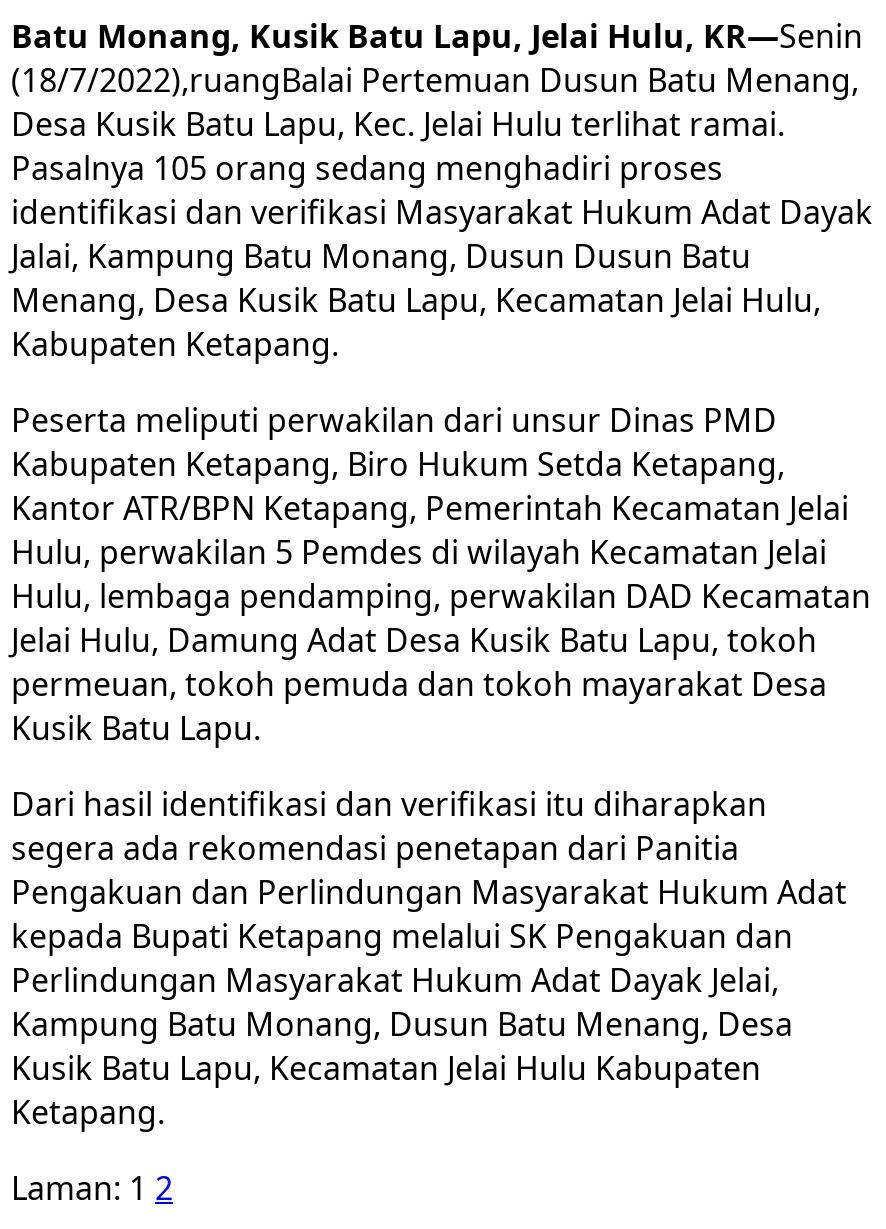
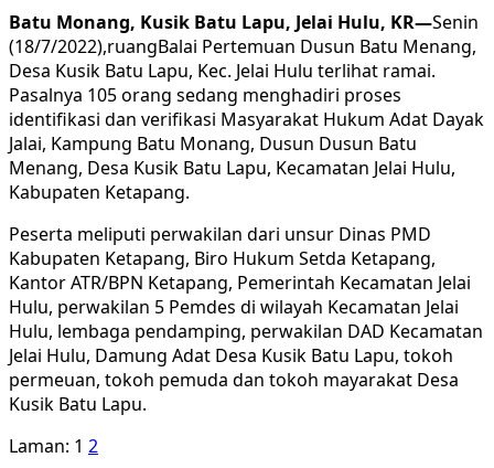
- Dari hasil identifikasi dan verifikasi itu diharapkan
- segera ada rekomendasi penetapan dari Panitia
- Pengakuan dan Perlindungan Masyarakat Hukum Adat
- kepada Bupati Ketapang melalui SK Pengakuan dan
- Perlindungan Masyarakat Hukum Adat Dayak Jelai,
- Kampung Batu Monang, Dusun Batu Menang, Desa
- Kusik Batu Lapu, Kecamatan Jelai Hulu Kabupaten
- Ketapang.
